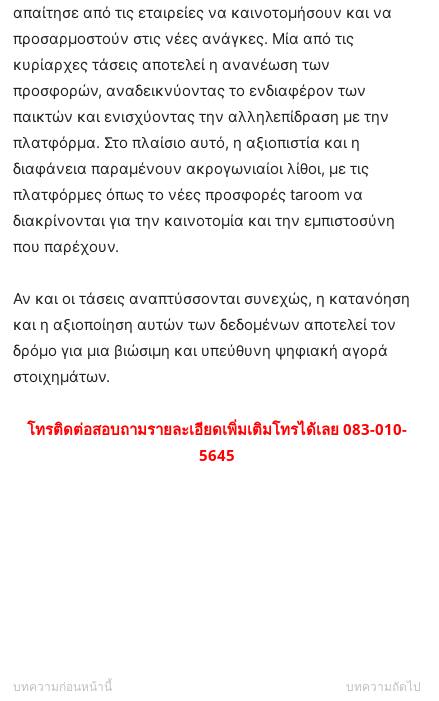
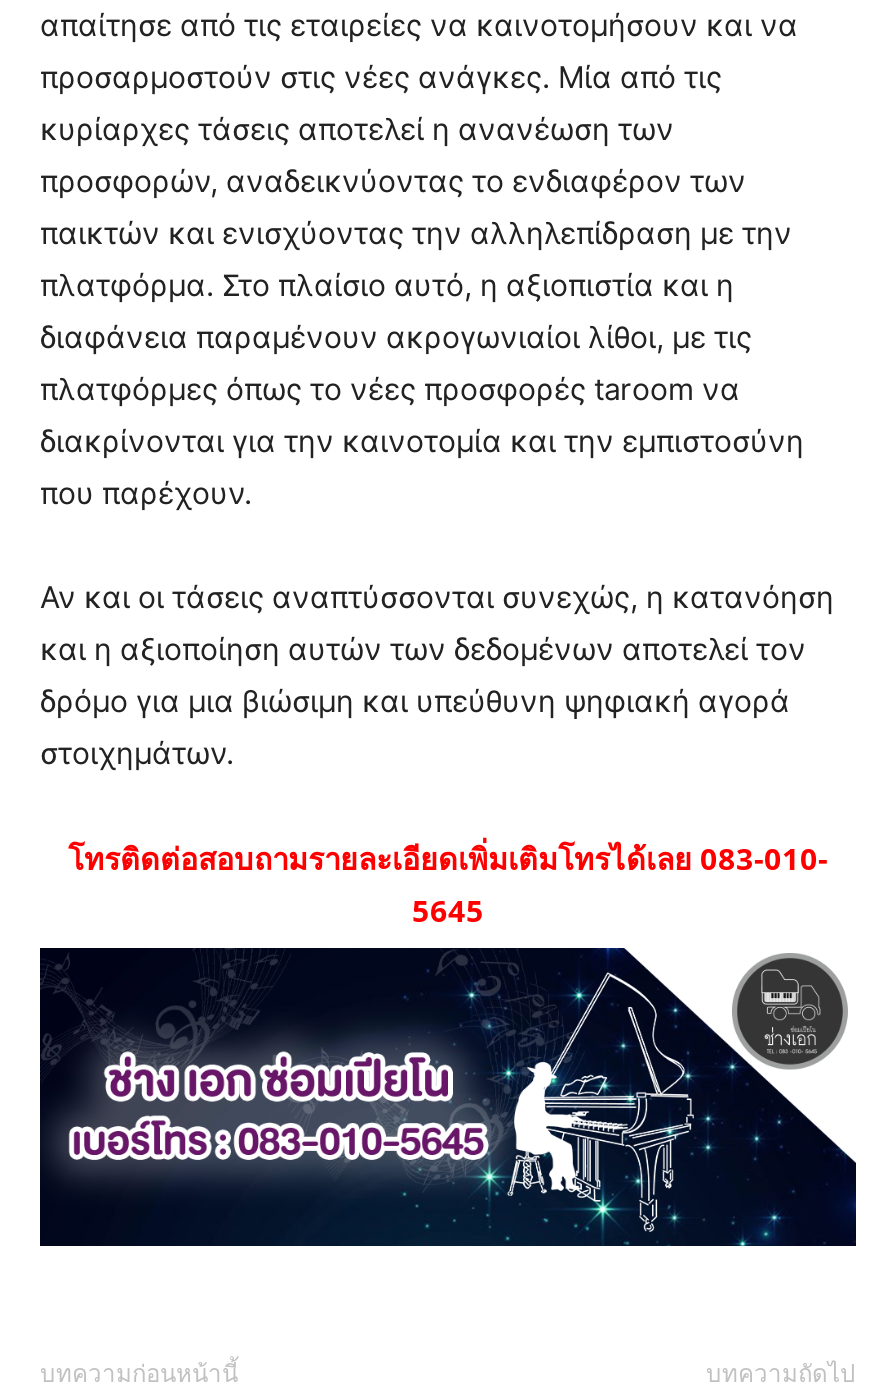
+ [image]
